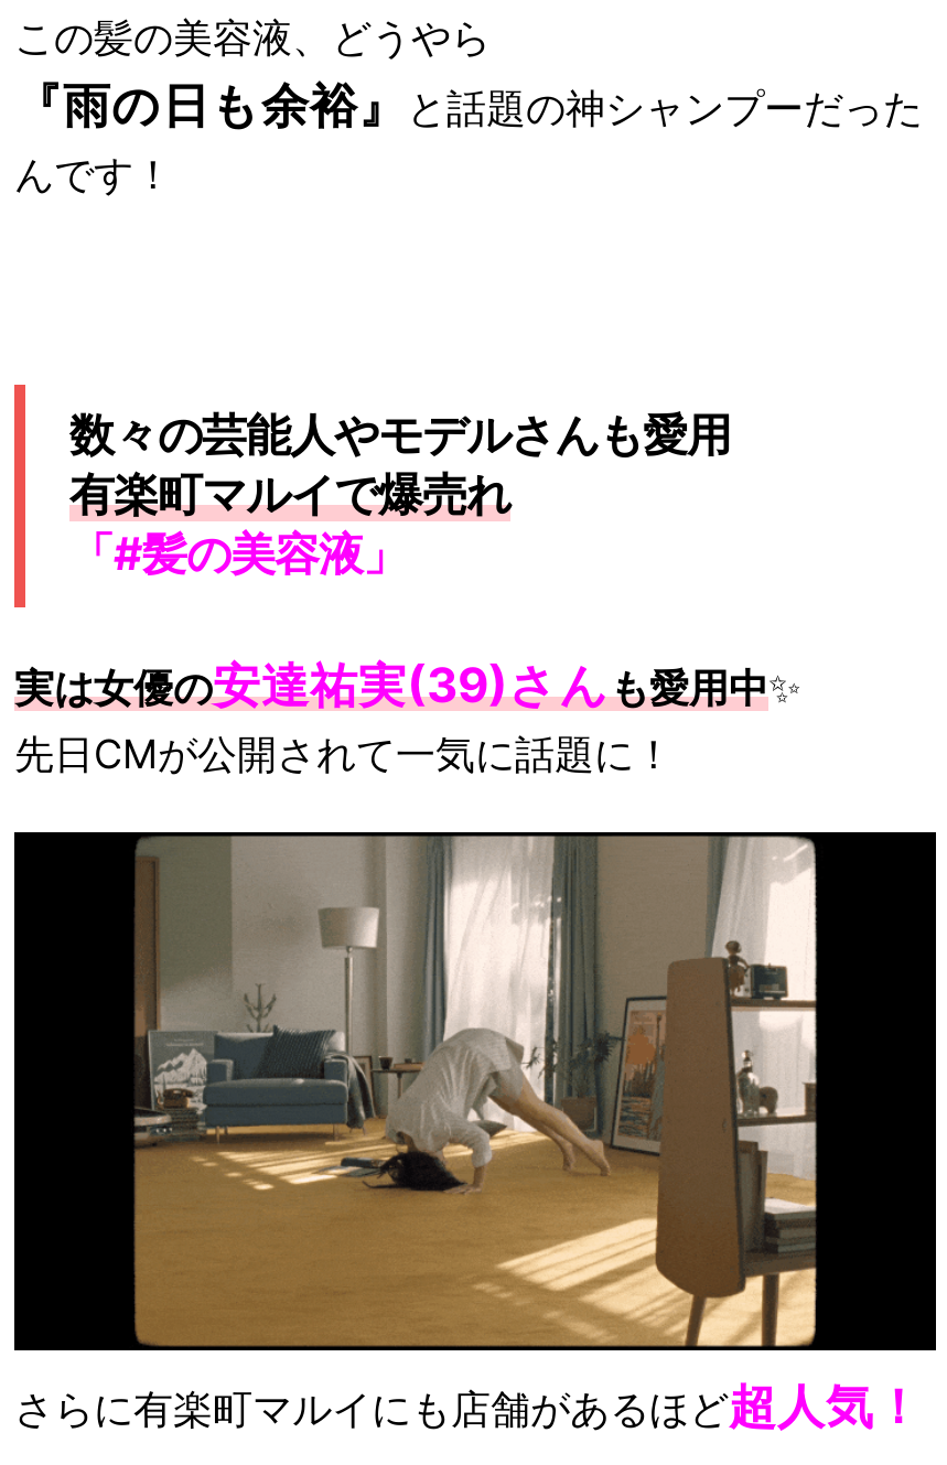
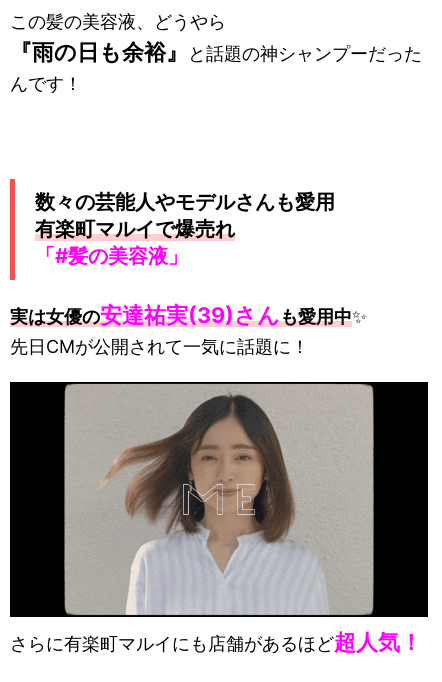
- [image]
+ [image]
